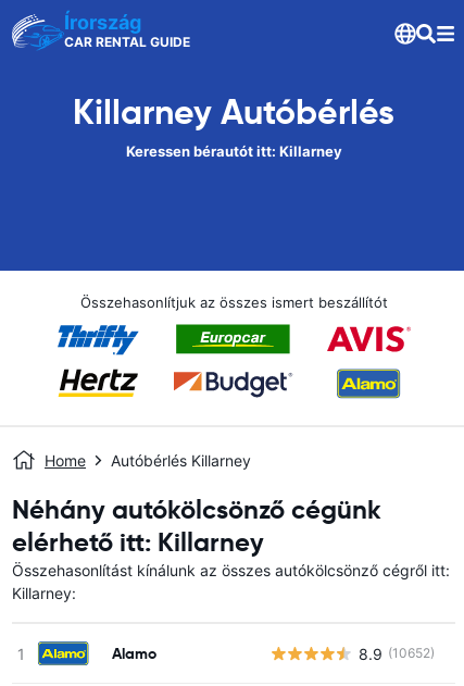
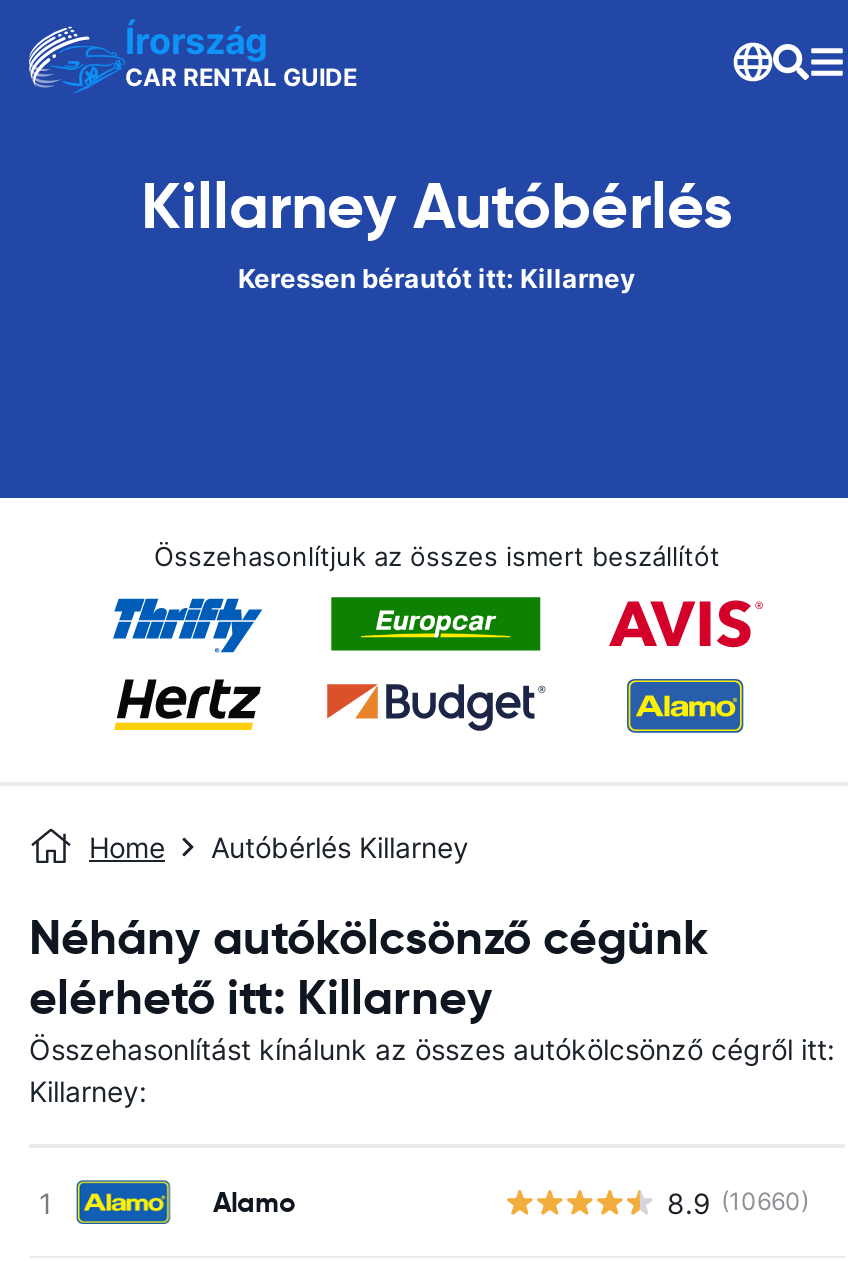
- 8.9 (10652)
+ 8.9 (10660)
